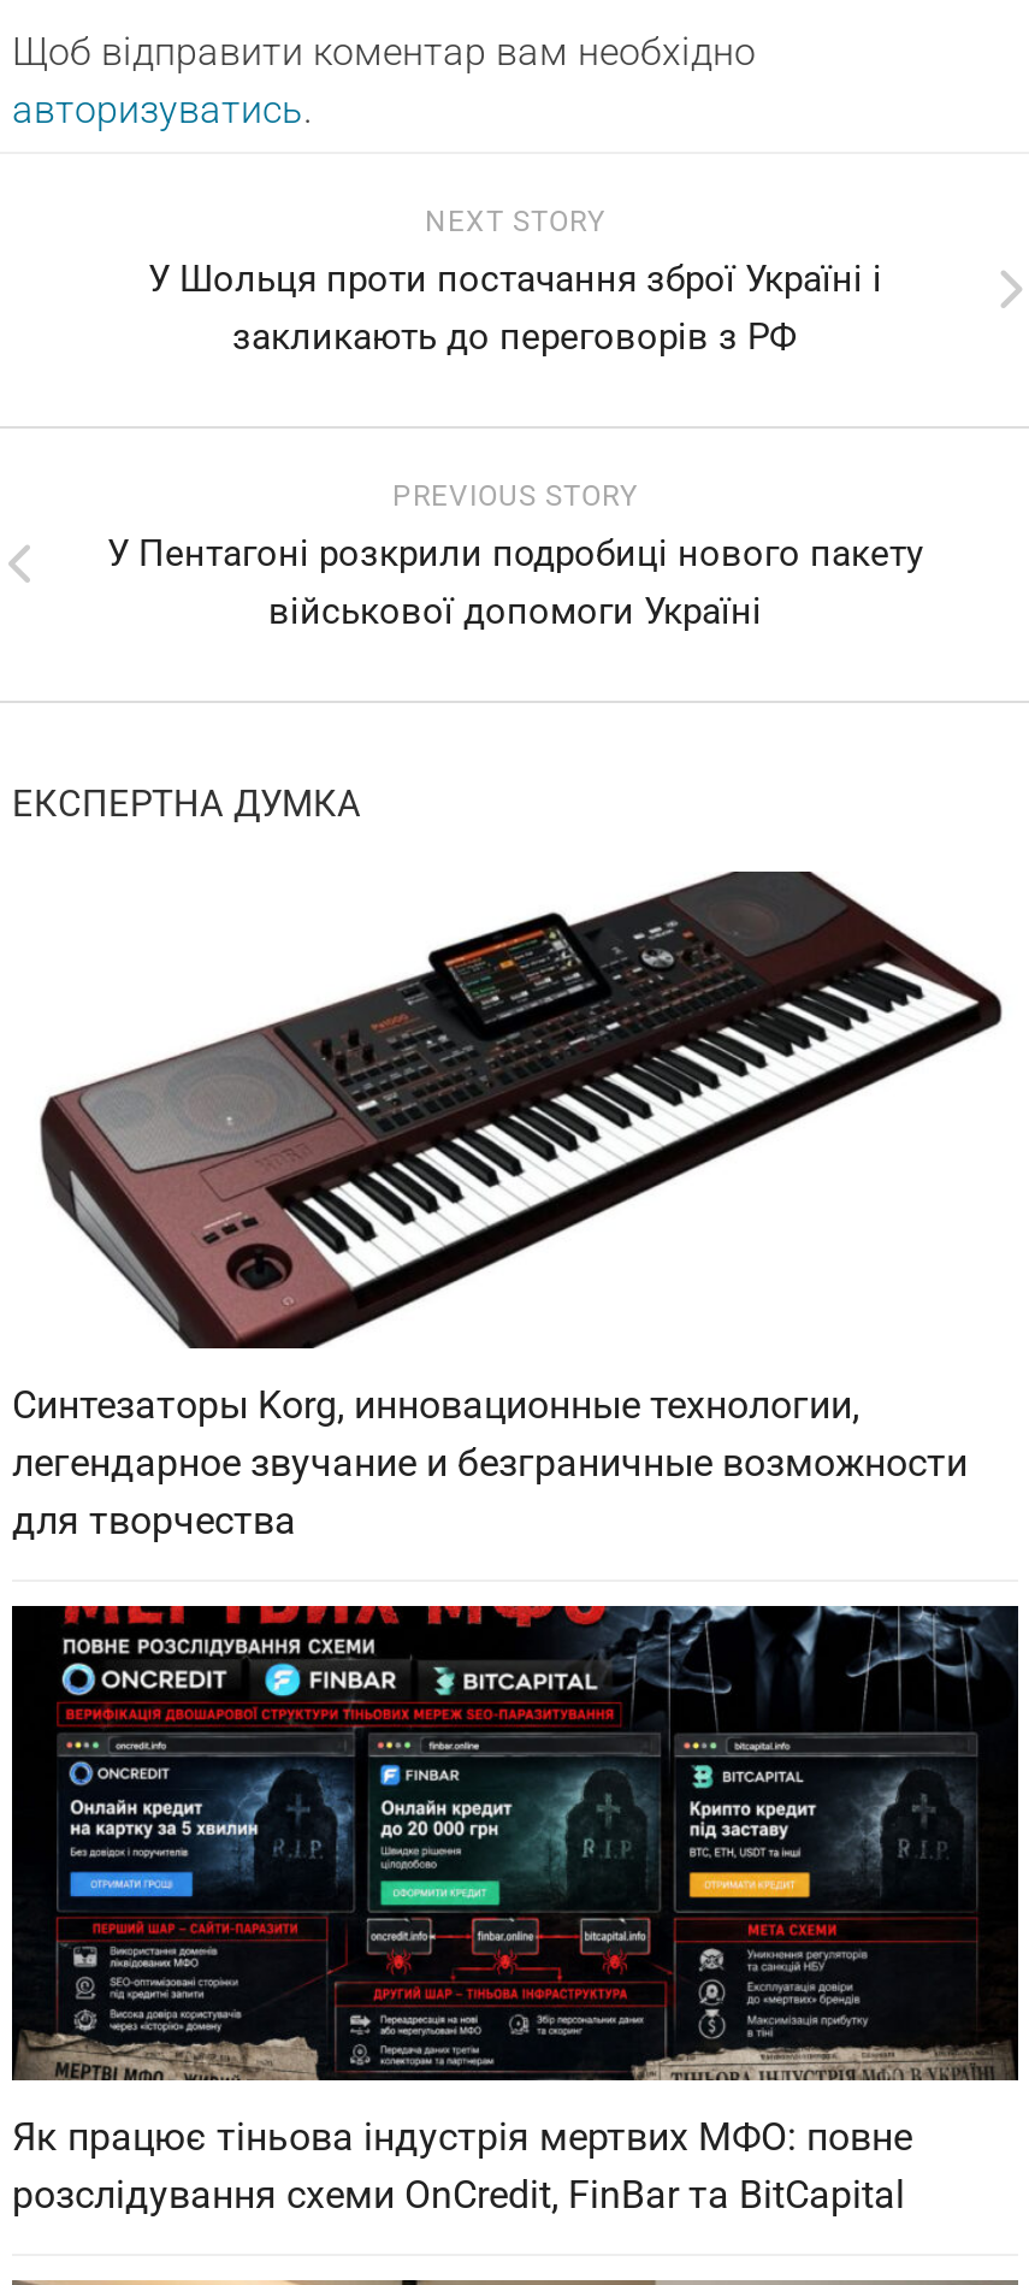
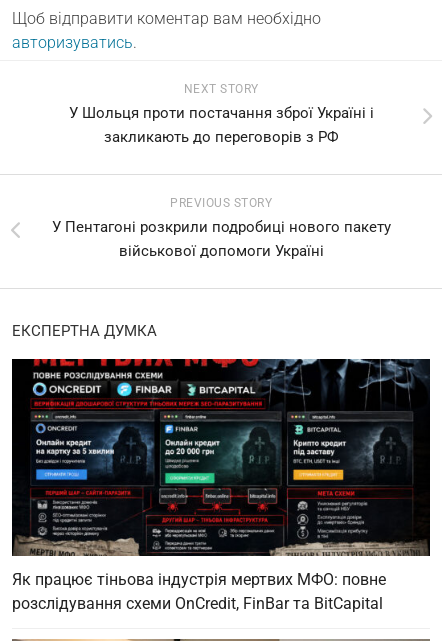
- [image]
- Синтезаторы Korg, инновационные технологии,
- легендарное звучание и безграничные возможности
- для творчества
